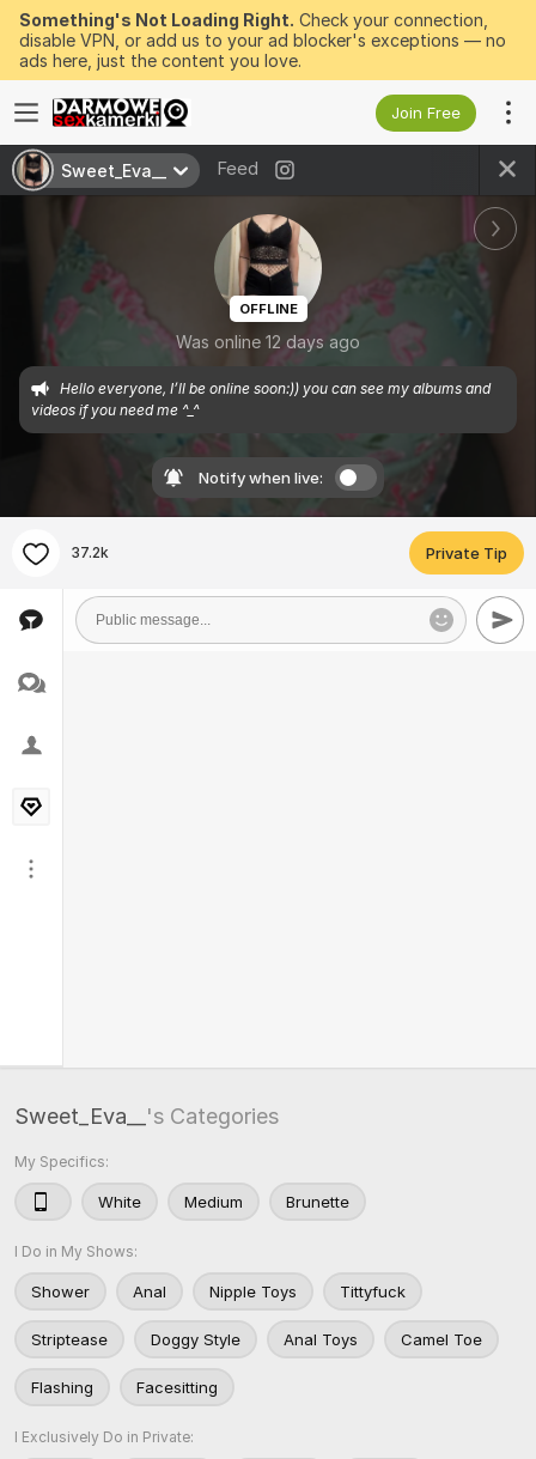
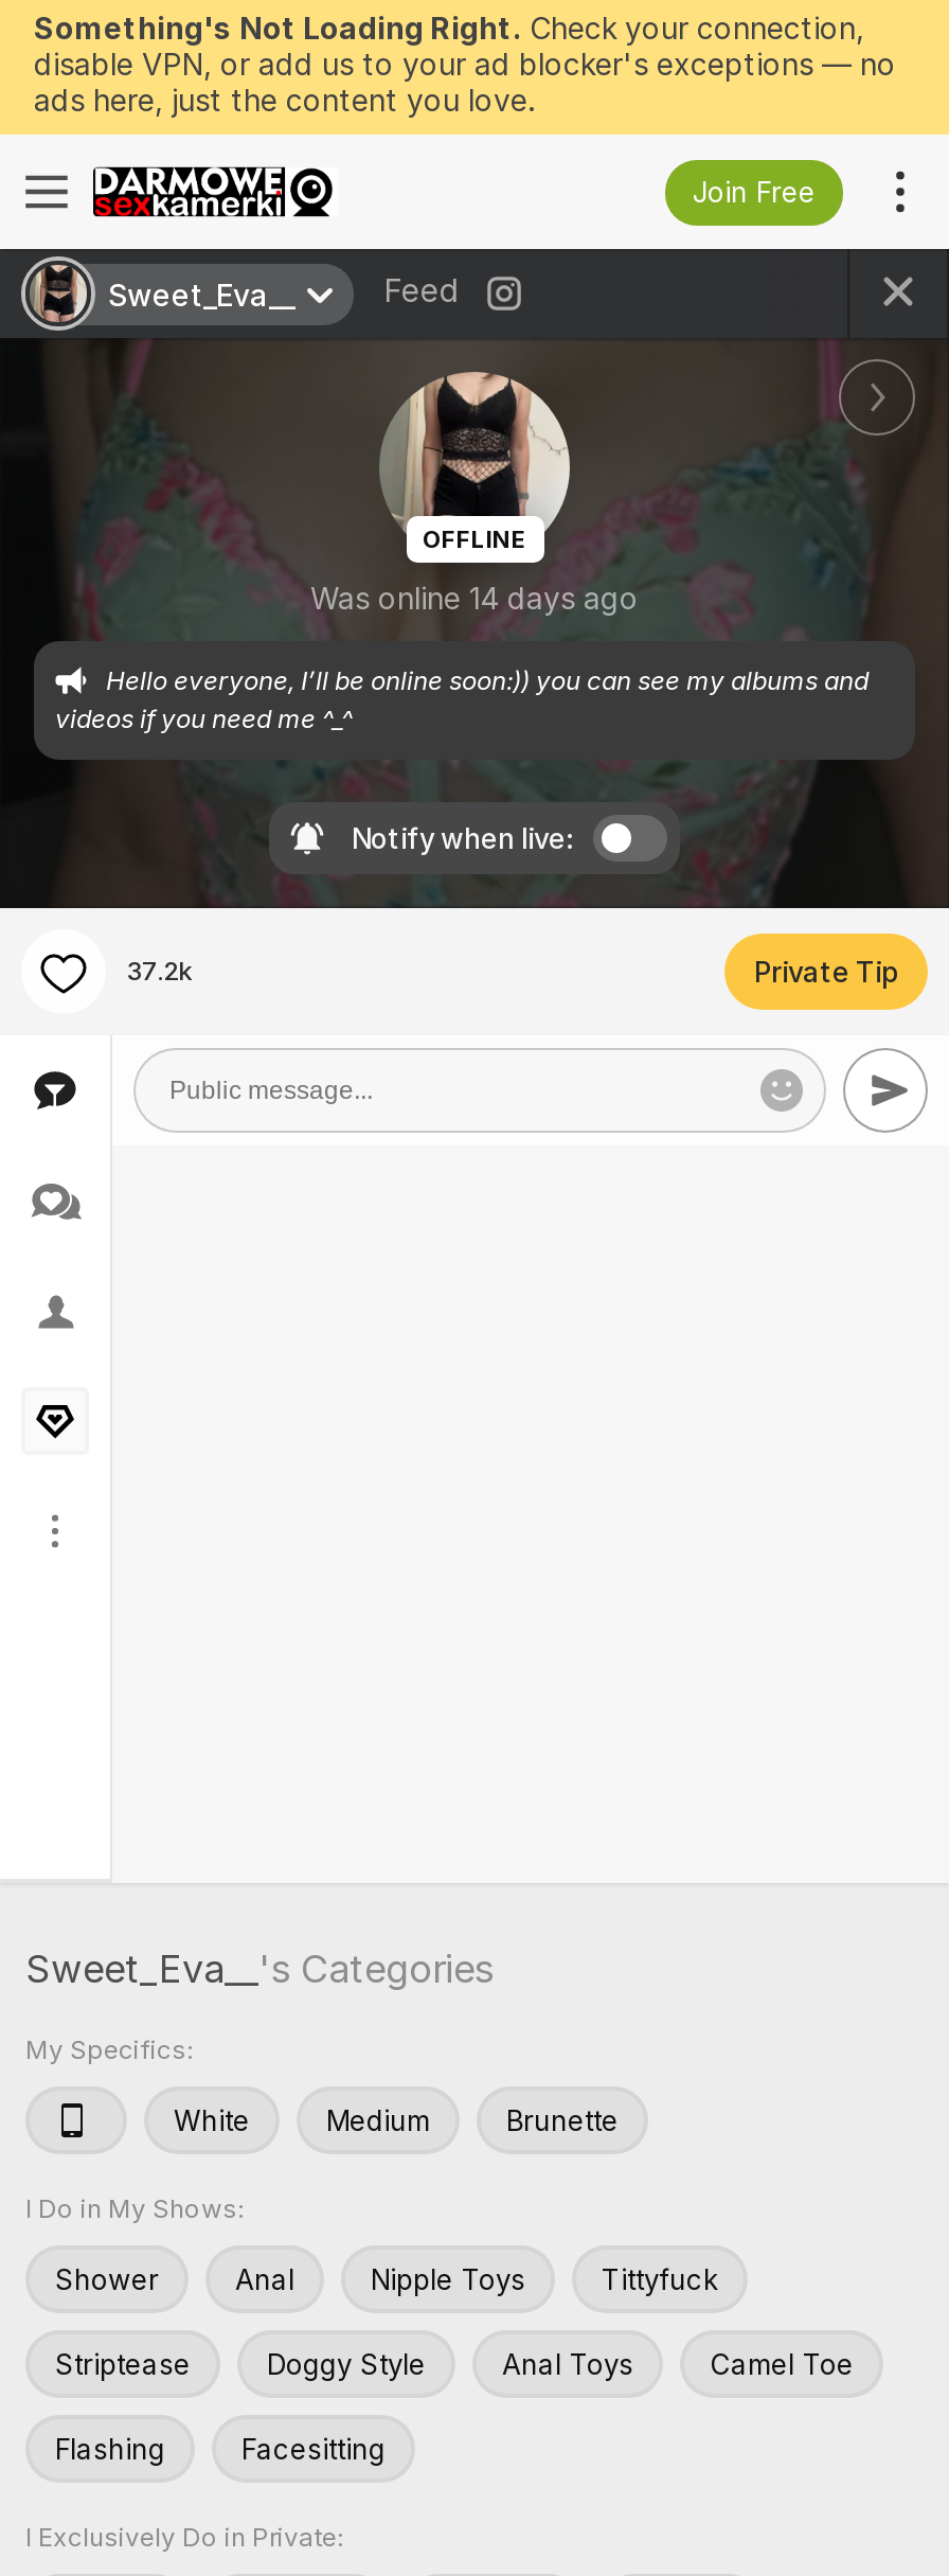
- Was online 12 days ago
+ Was online 14 days ago
